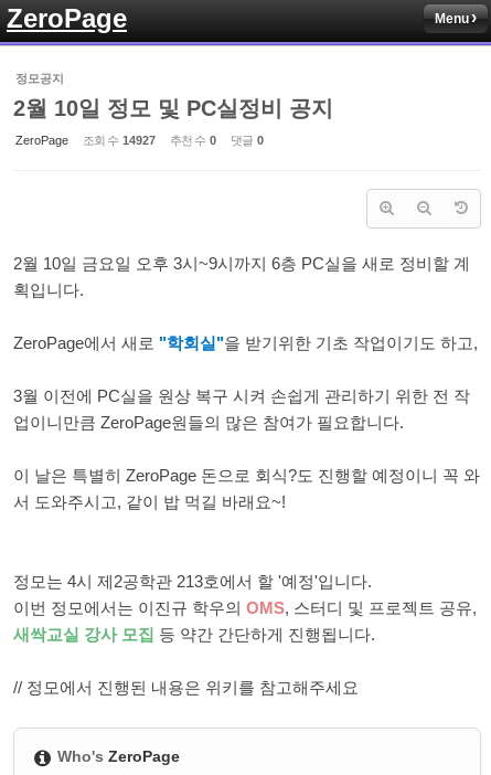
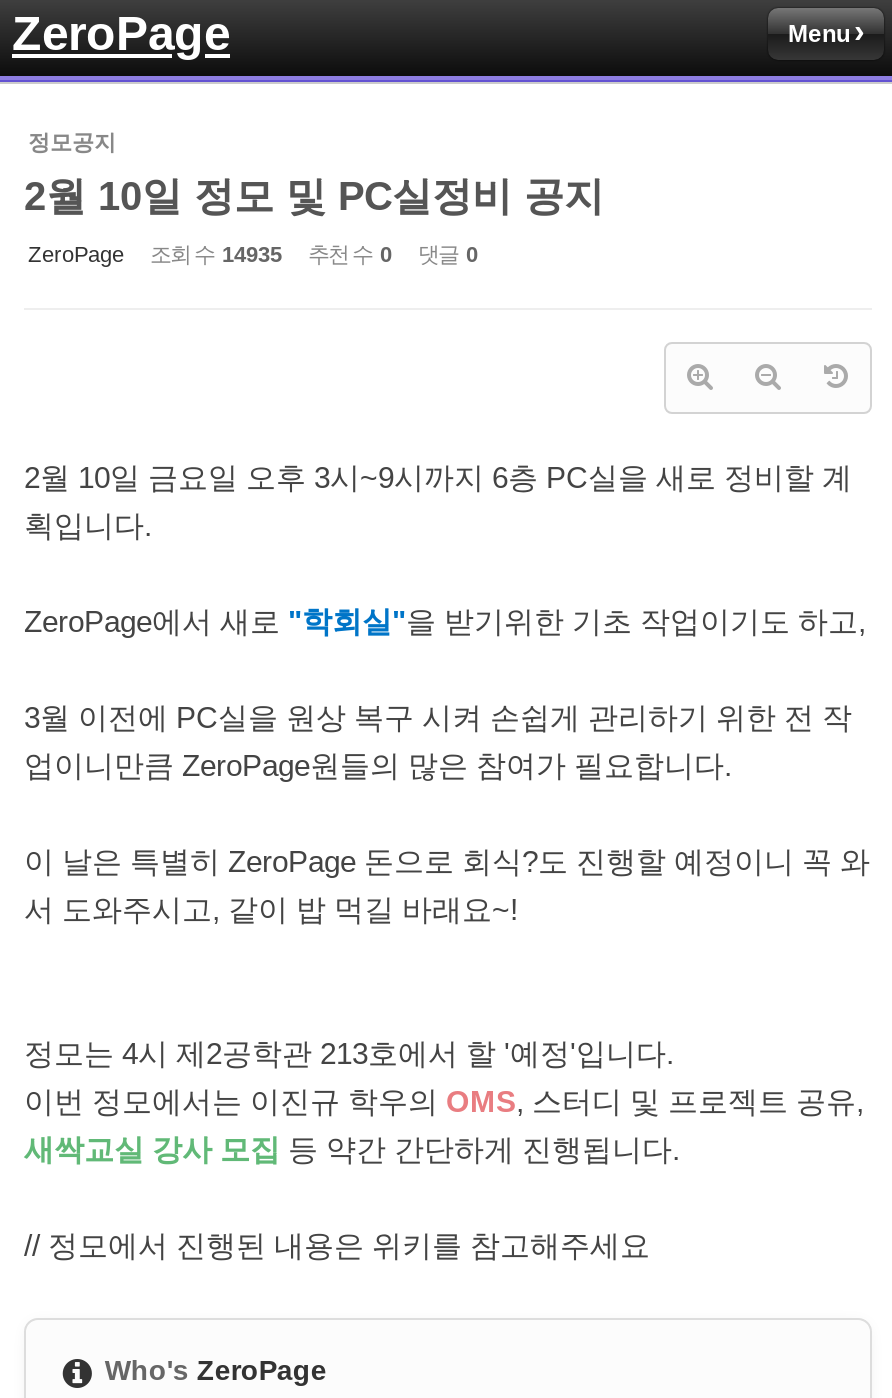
- ZeroPage 조회 수 14927 추천 수 0 댓글 0
+ ZeroPage 조회 수 14935 추천 수 0 댓글 0
